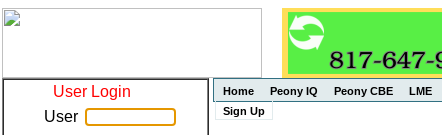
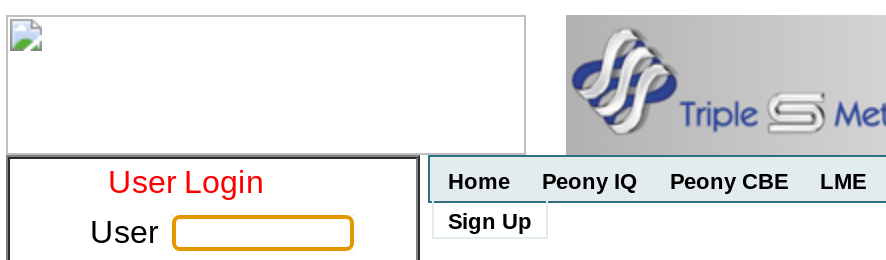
- [image]
+ [image]
